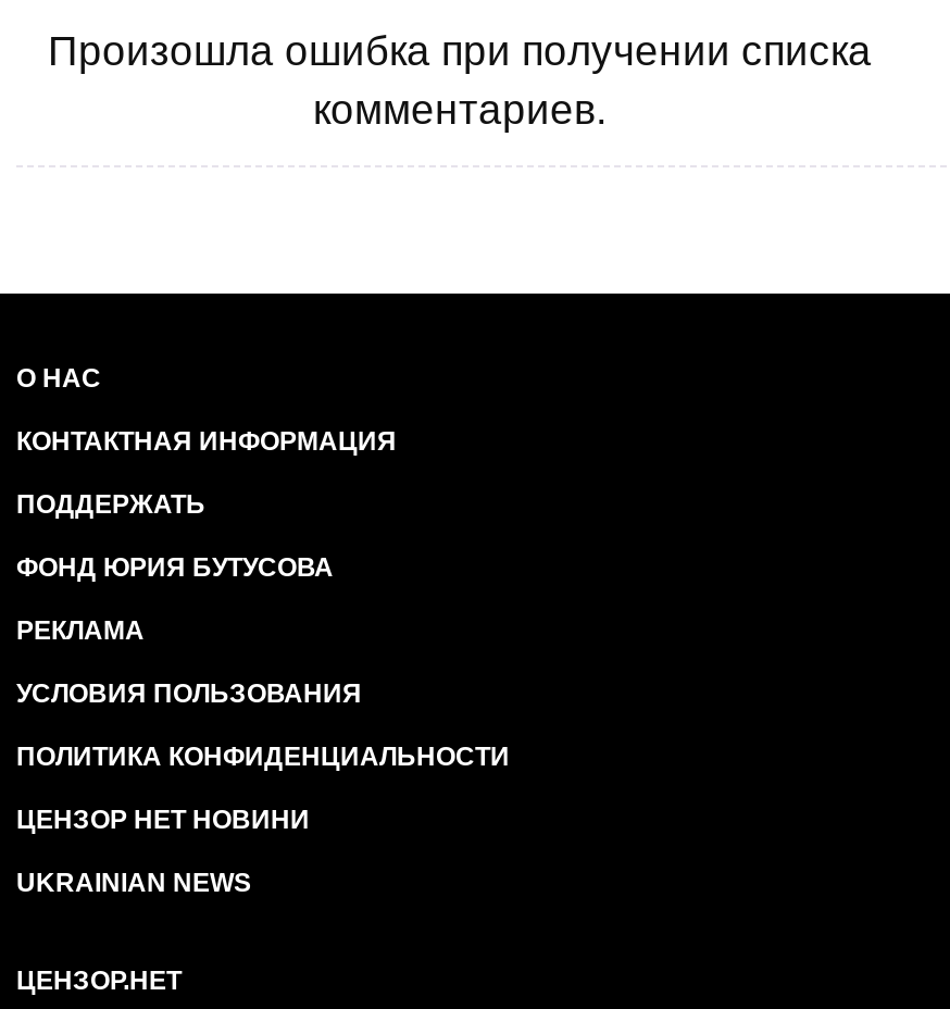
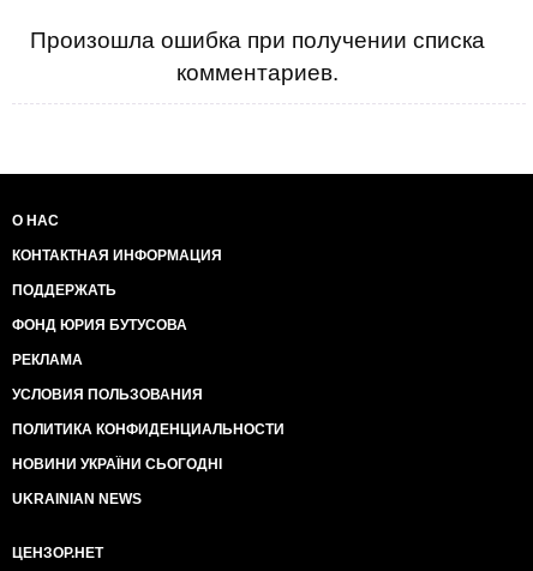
- ЦЕНЗОР НЕТ НОВИНИ
+ НОВИНИ УКРАЇНИ СЬОГОДНІ
